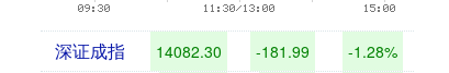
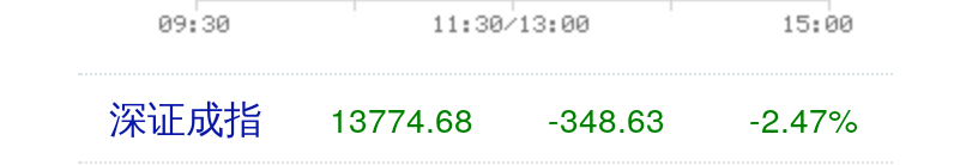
- 14082.30
+ 13774.68

- -181.99
+ -348.63

- -1.28%
+ -2.47%
